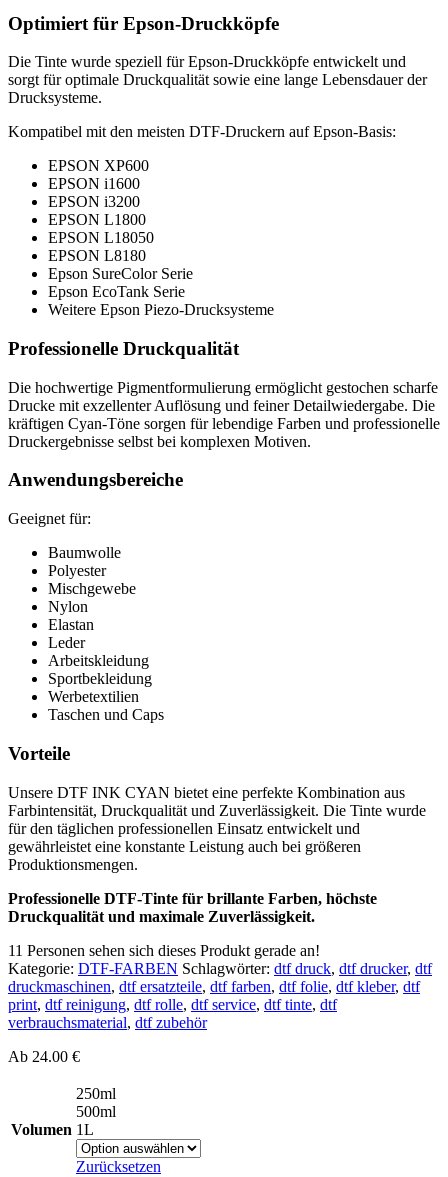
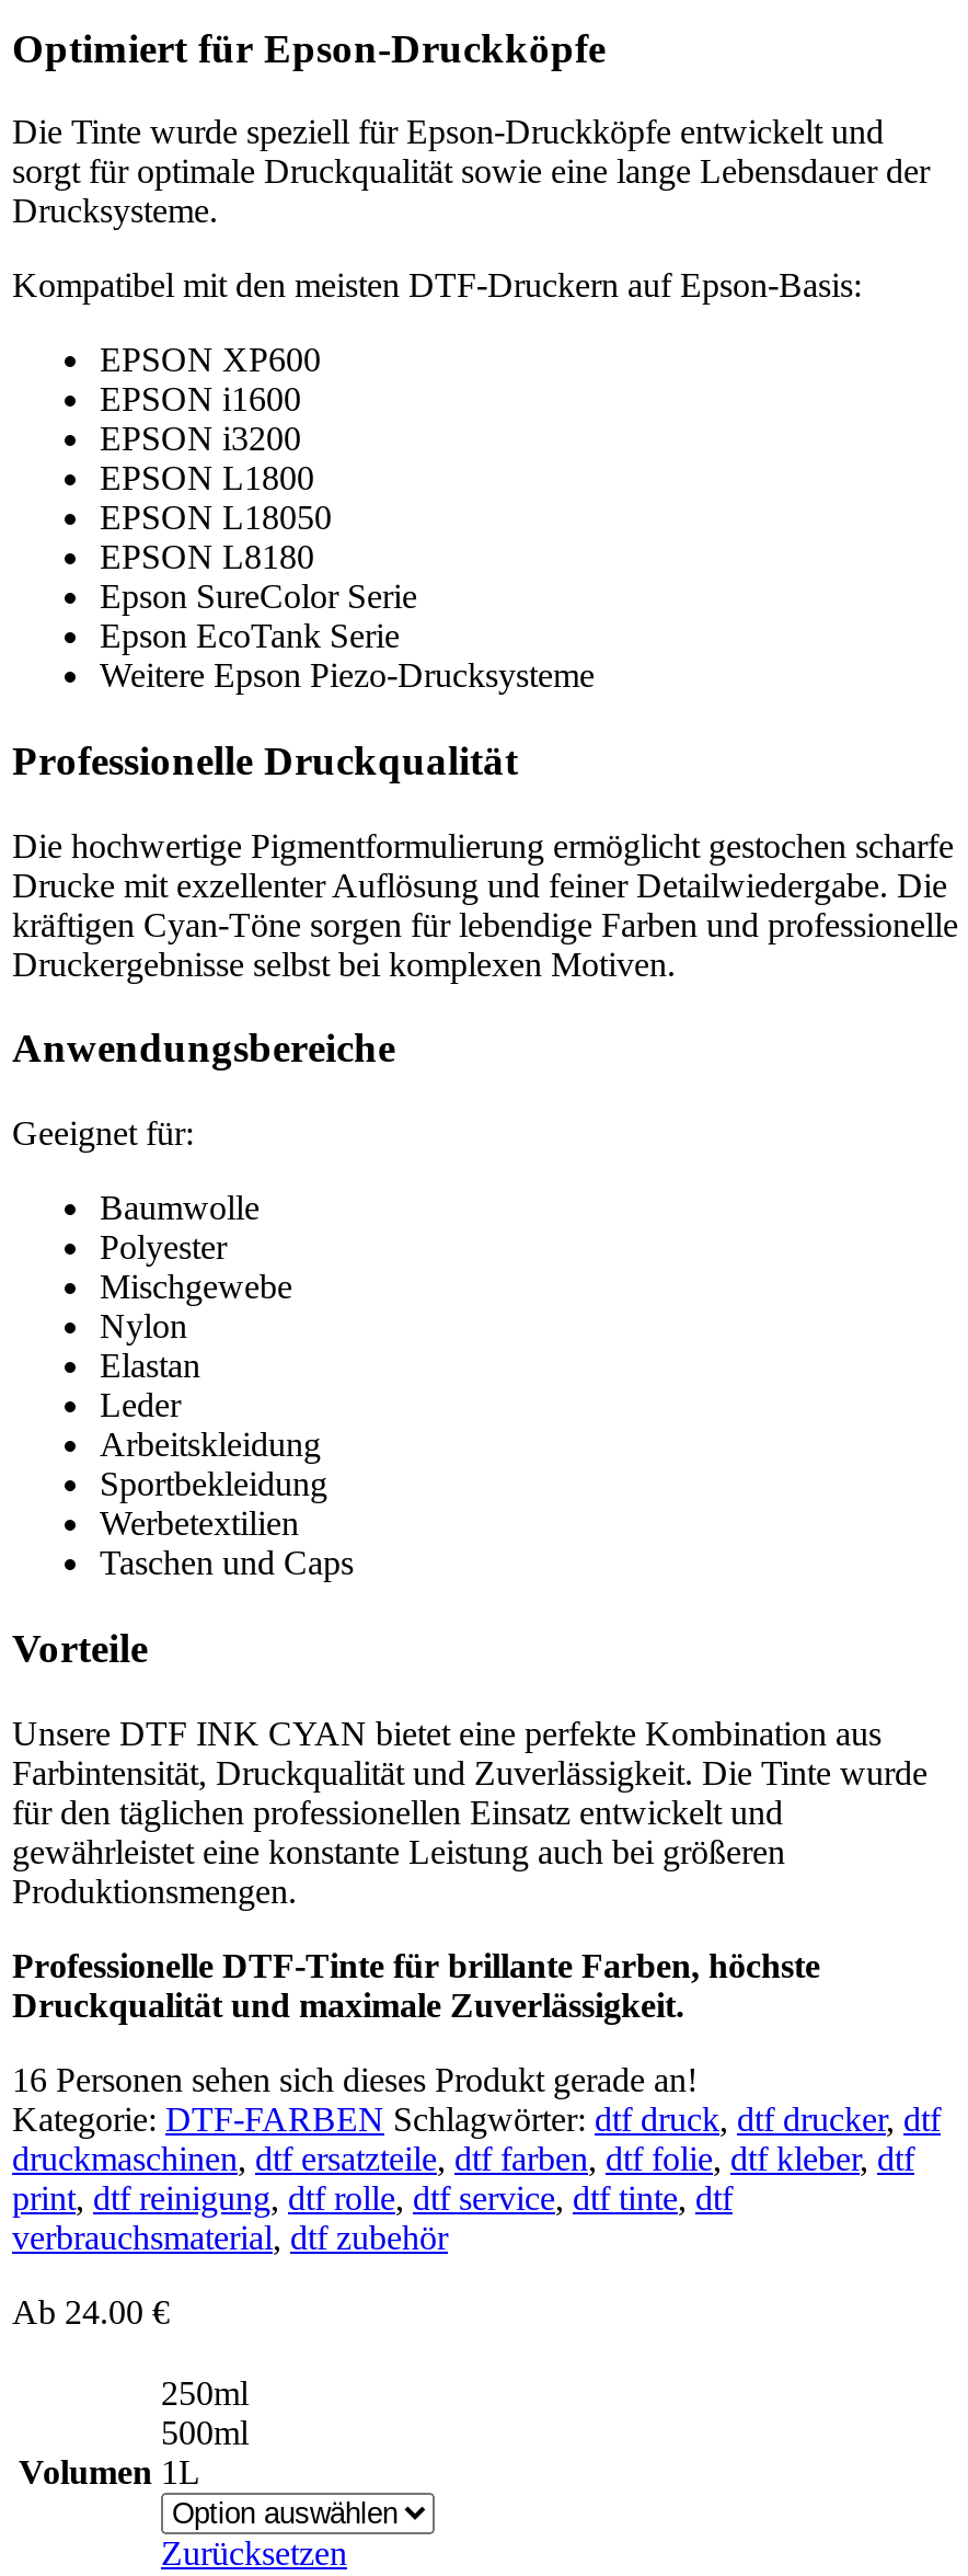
- 11 Personen sehen sich dieses Produkt gerade an!
+ 16 Personen sehen sich dieses Produkt gerade an!
